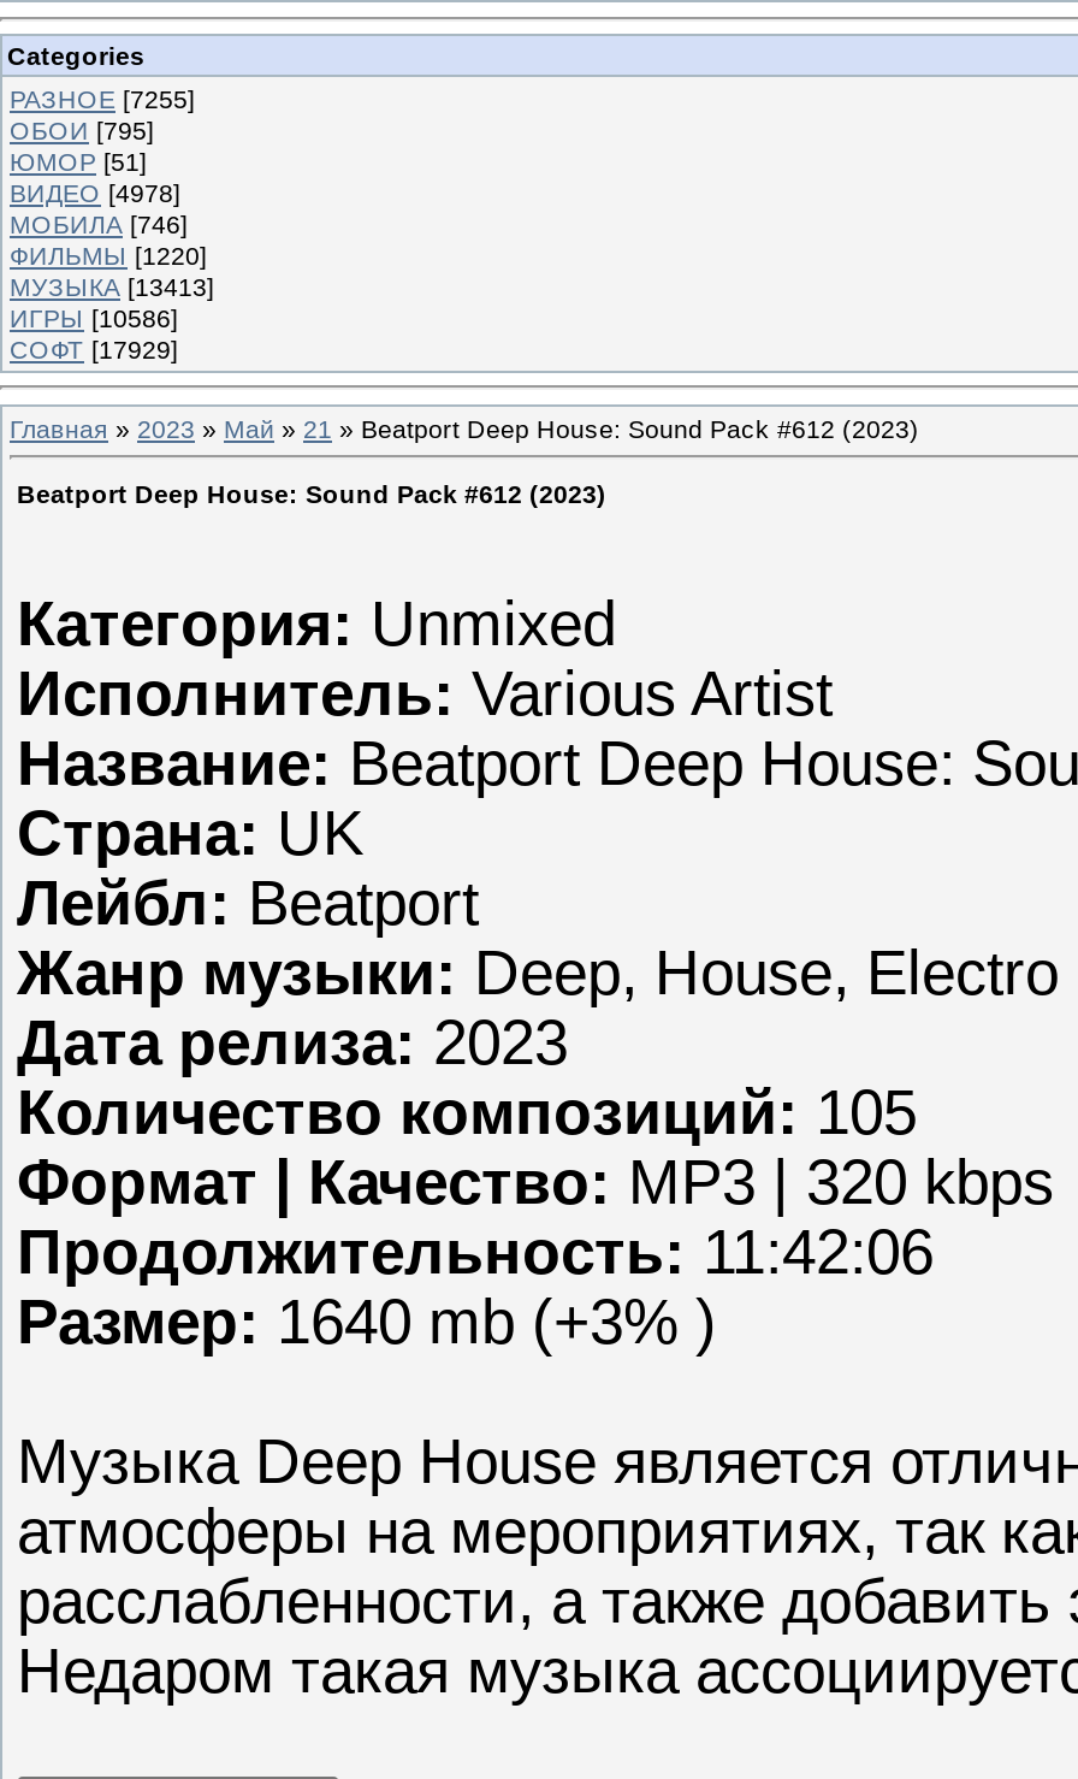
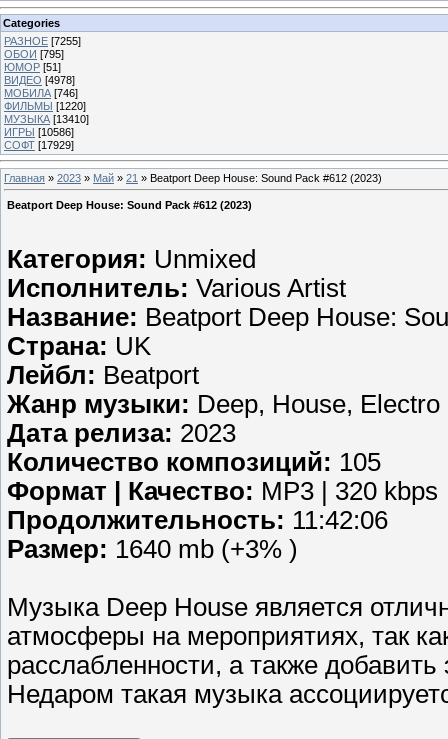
- МУЗЫКА [13413]
+ МУЗЫКА [13410]
